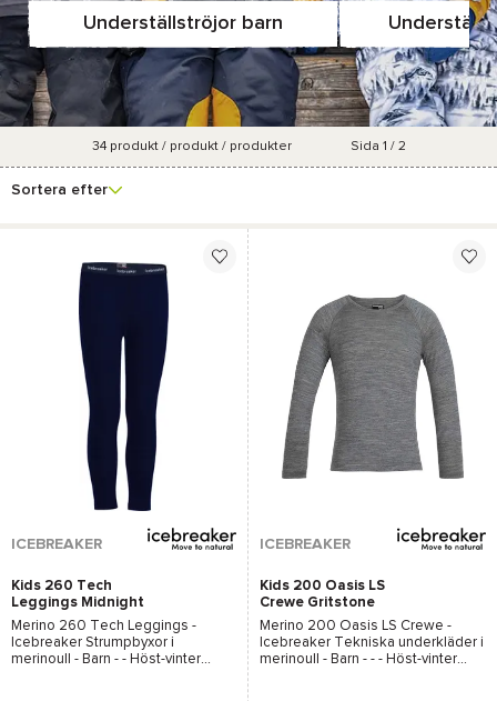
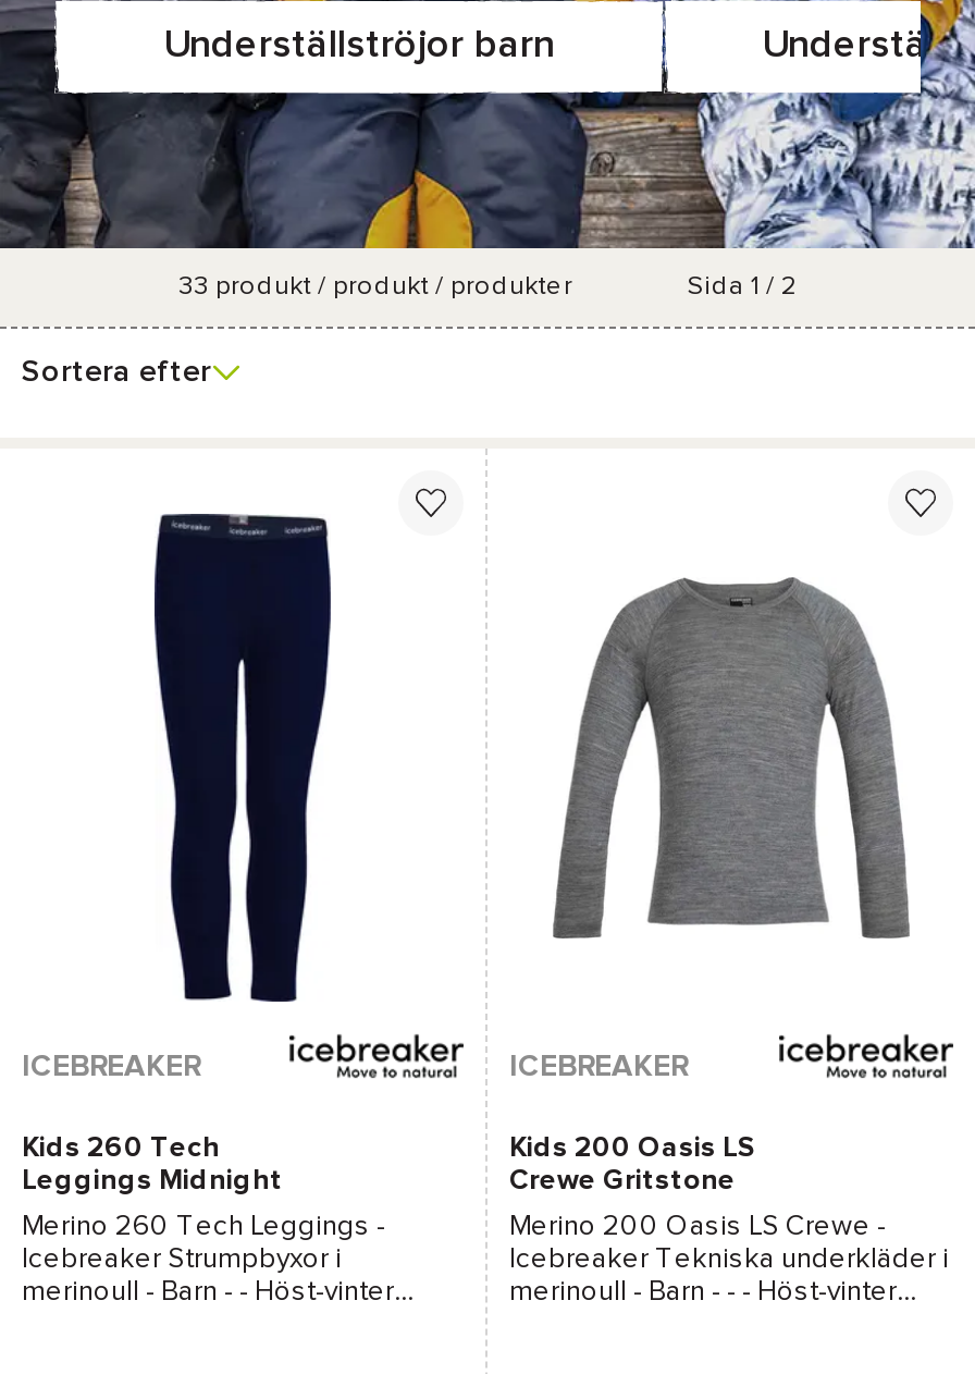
- 34 produkt / produkt / produkter
+ 33 produkt / produkt / produkter
